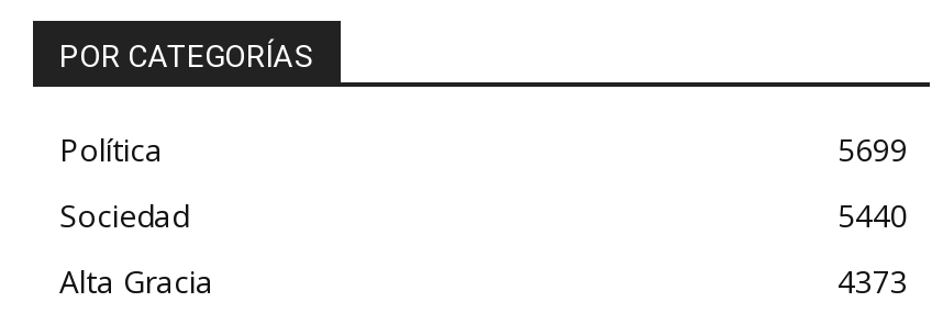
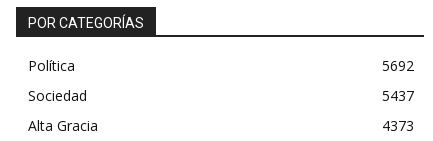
- 5699
+ 5692

- 5440
+ 5437
